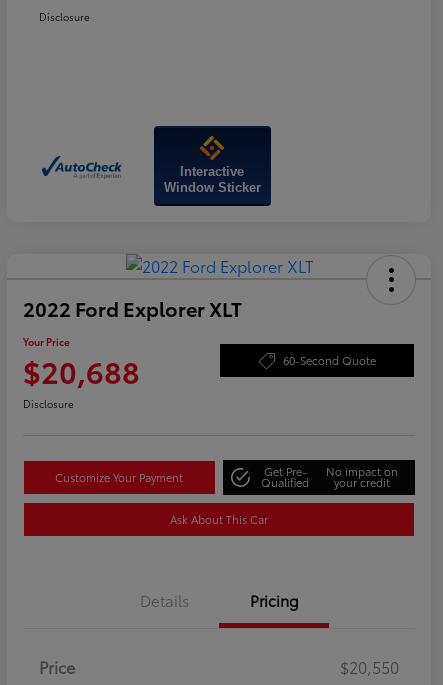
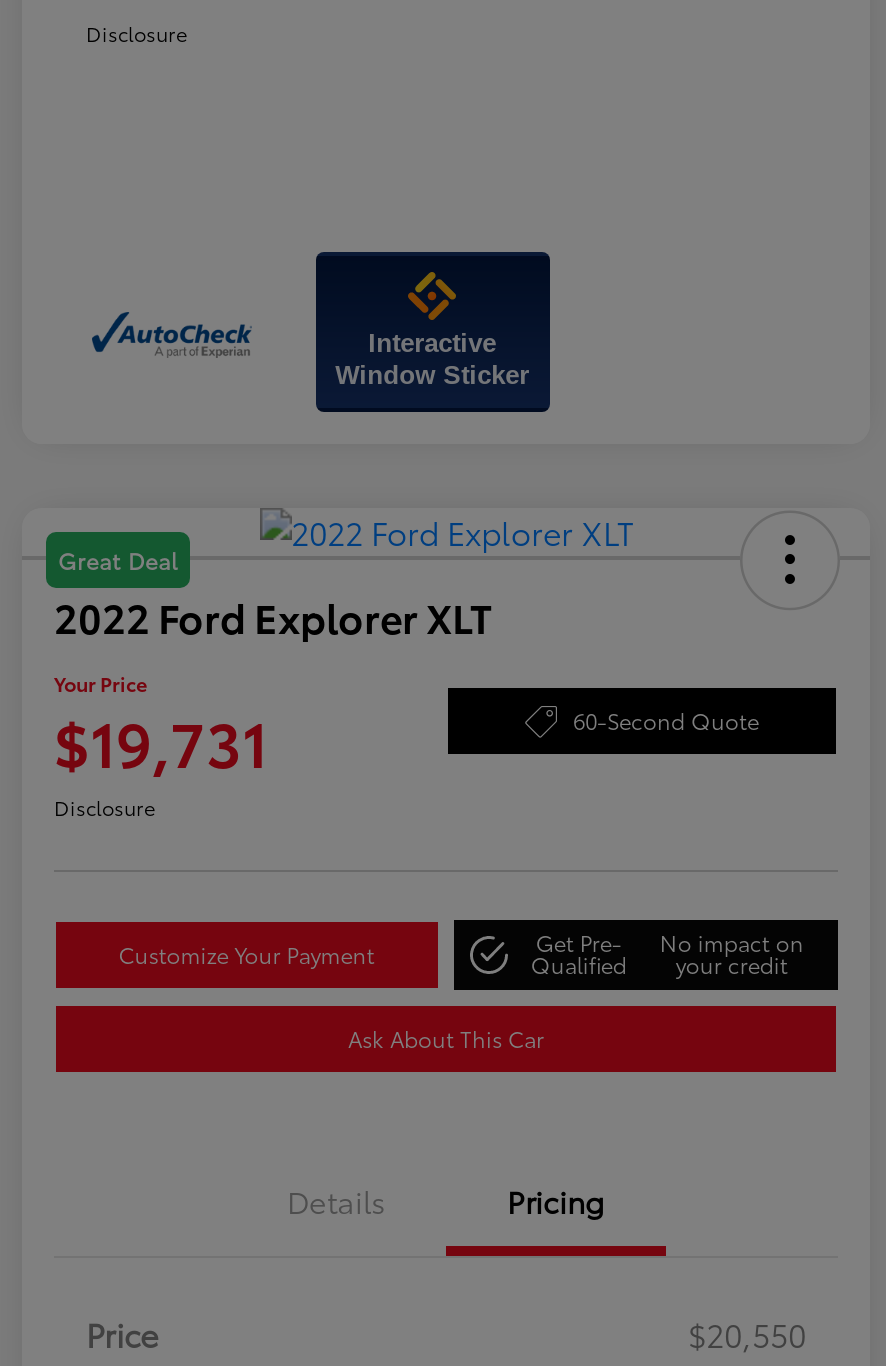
+ Great Deal

- $20,688
+ $19,731
